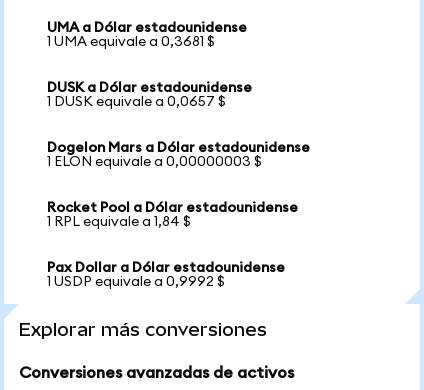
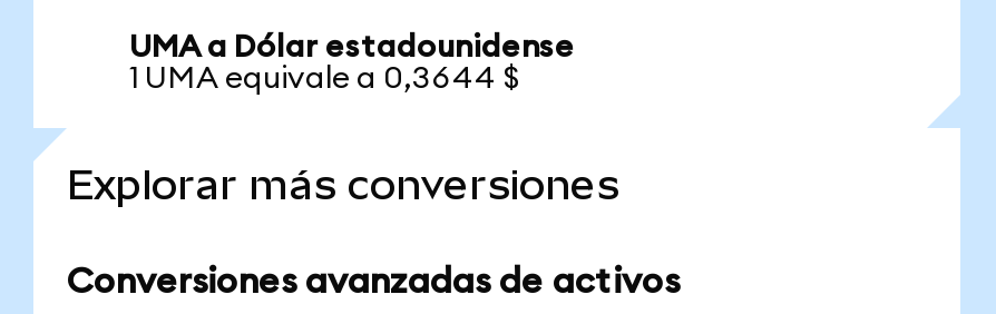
- 1 UMA equivale a 0,3681 $
- DUSK a Dólar estadounidense
- 1 DUSK equivale a 0,0657 $
- Dogelon Mars a Dólar estadounidense
- 1 ELON equivale a 0,00000003 $
- Rocket Pool a Dólar estadounidense
- 1 RPL equivale a 1,84 $
- Pax Dollar a Dólar estadounidense
- 1 USDP equivale a 0,9992 $
+ 1 UMA equivale a 0,3644 $
